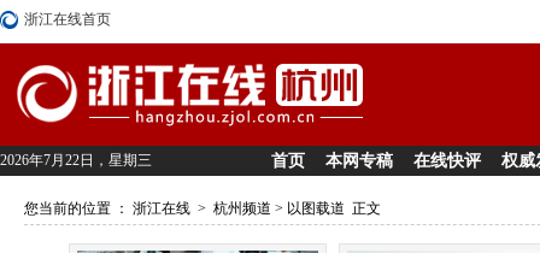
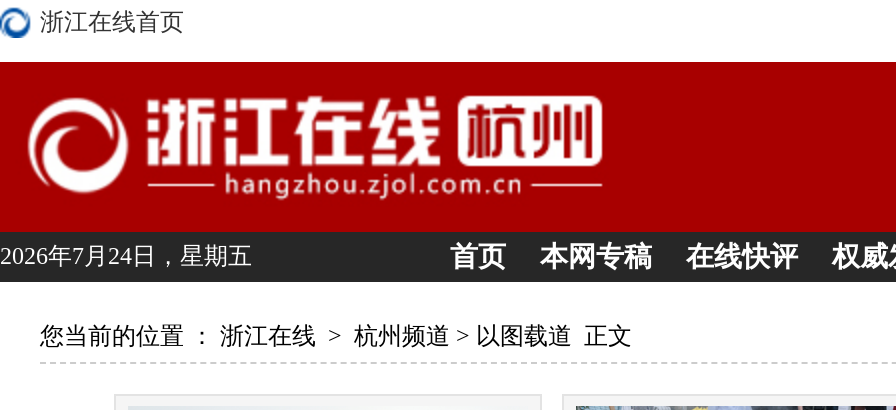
- 2026年7月22日，星期三
+ 2026年7月24日，星期五
